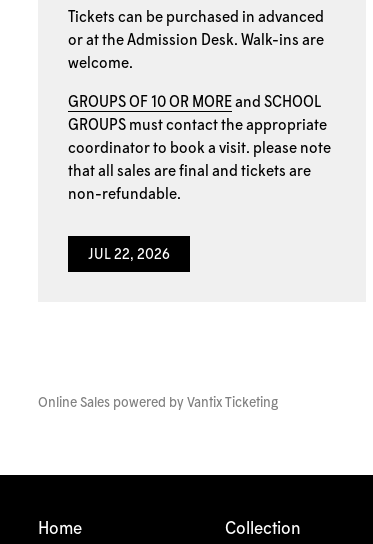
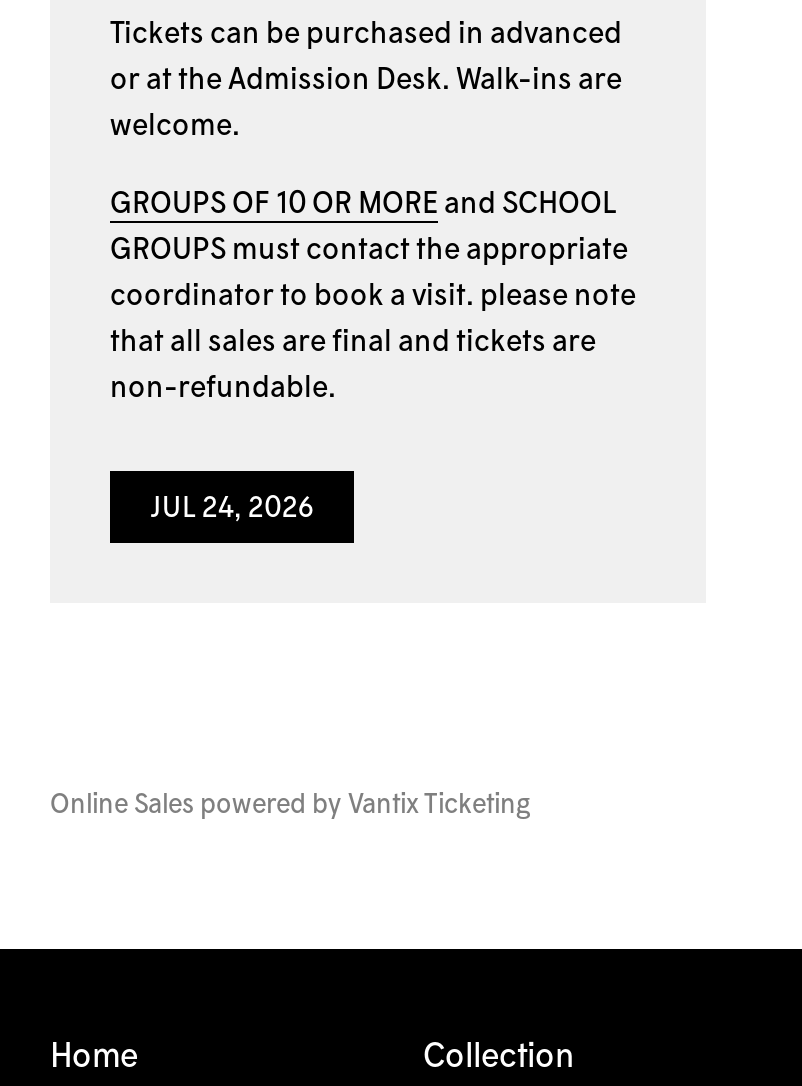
- JUL 22, 2026
+ JUL 24, 2026
